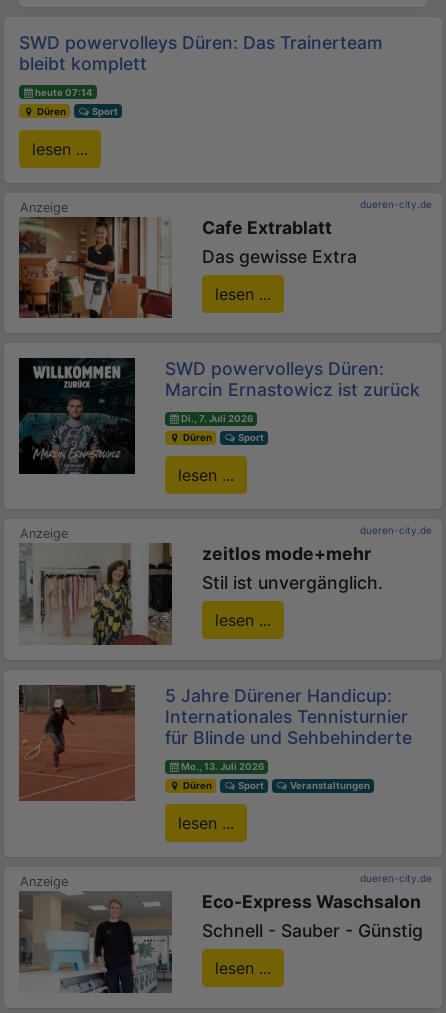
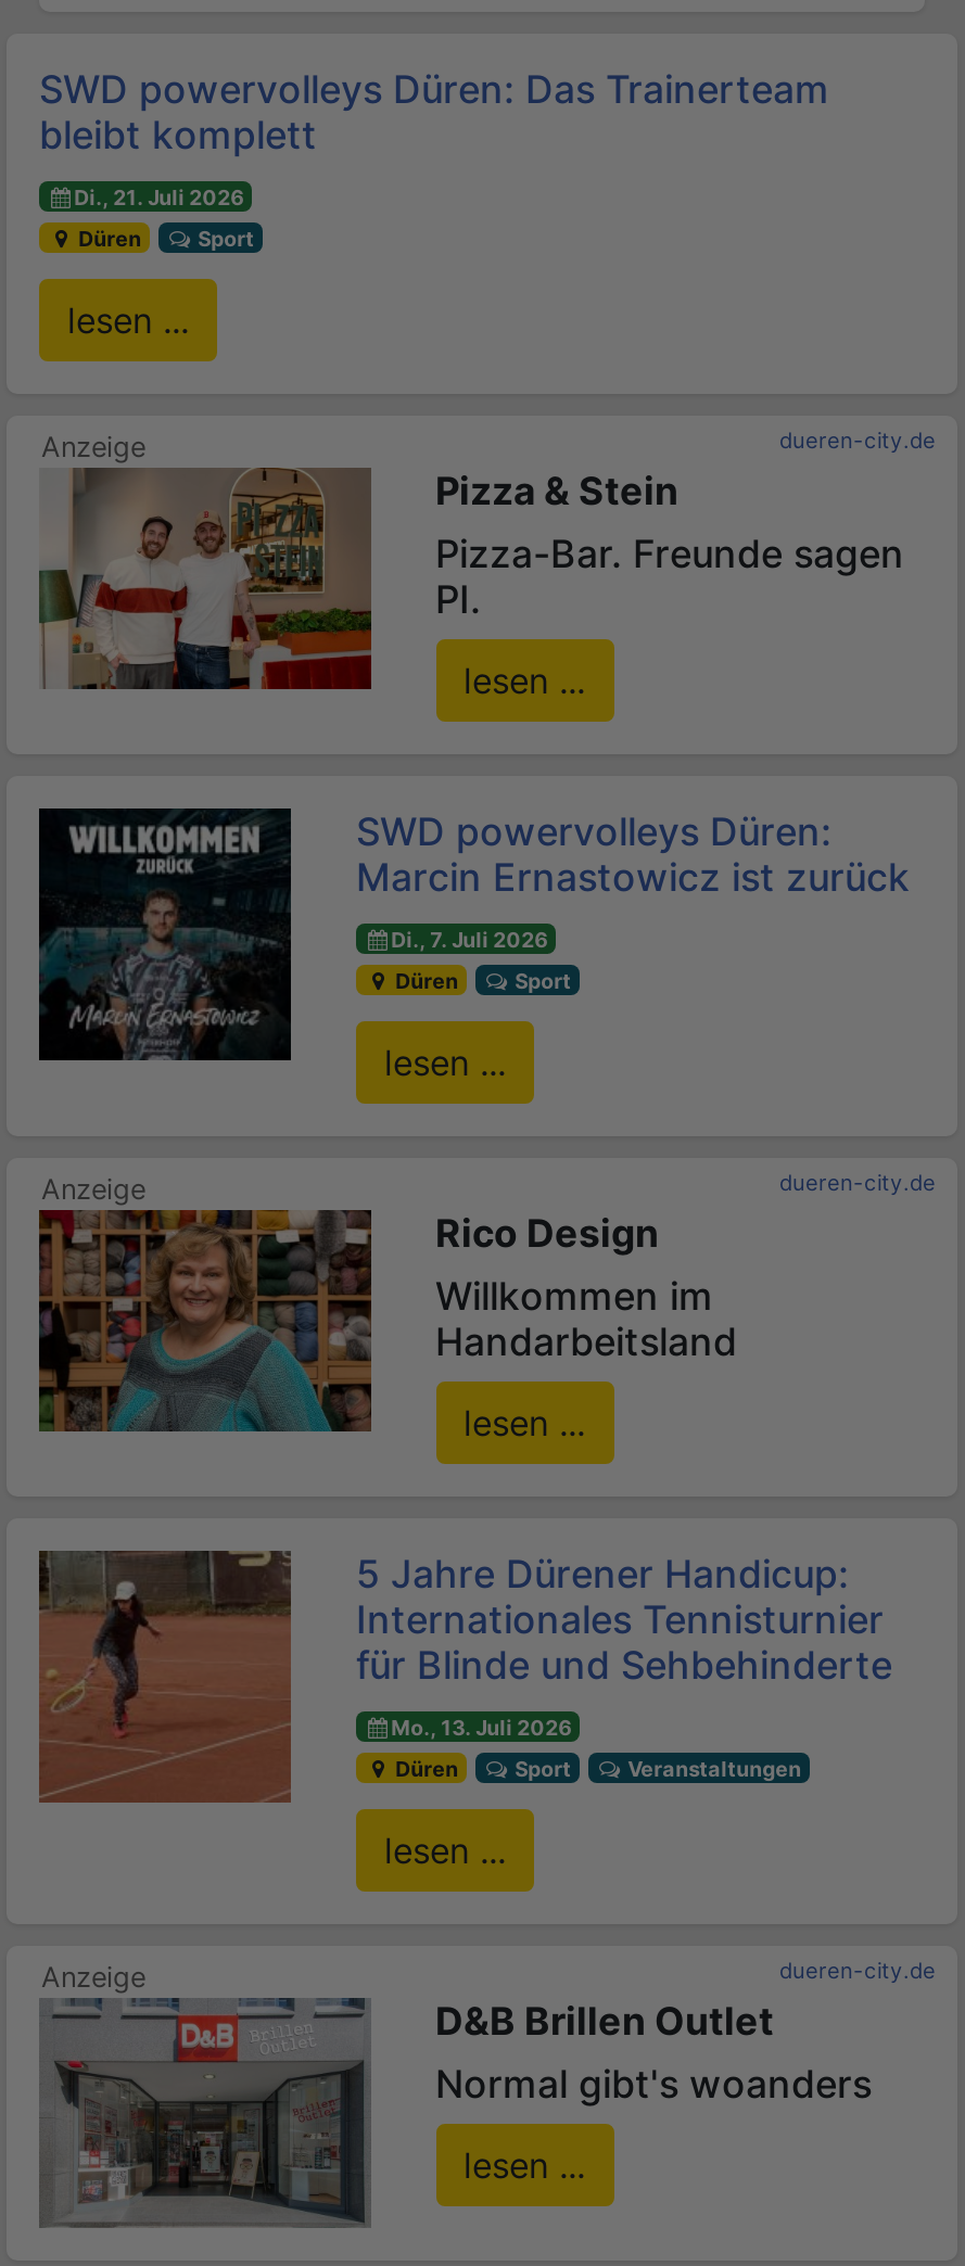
- heute 07:14
+ Di., 21. Juli 2026

- [image]
- Cafe Extrablatt
- Das gewisse Extra
+ [image]
+ Pizza & Stein
+ Pizza-Bar. Freunde sagen
+ PI.

- [image]
- zeitlos mode+mehr
- Stil ist unvergänglich.
+ [image]
+ Rico Design
+ Willkommen im
+ Handarbeitsland

- [image]
- Eco-Express Waschsalon
- Schnell - Sauber - Günstig
+ [image]
+ D&B Brillen Outlet
+ Normal gibt's woanders
